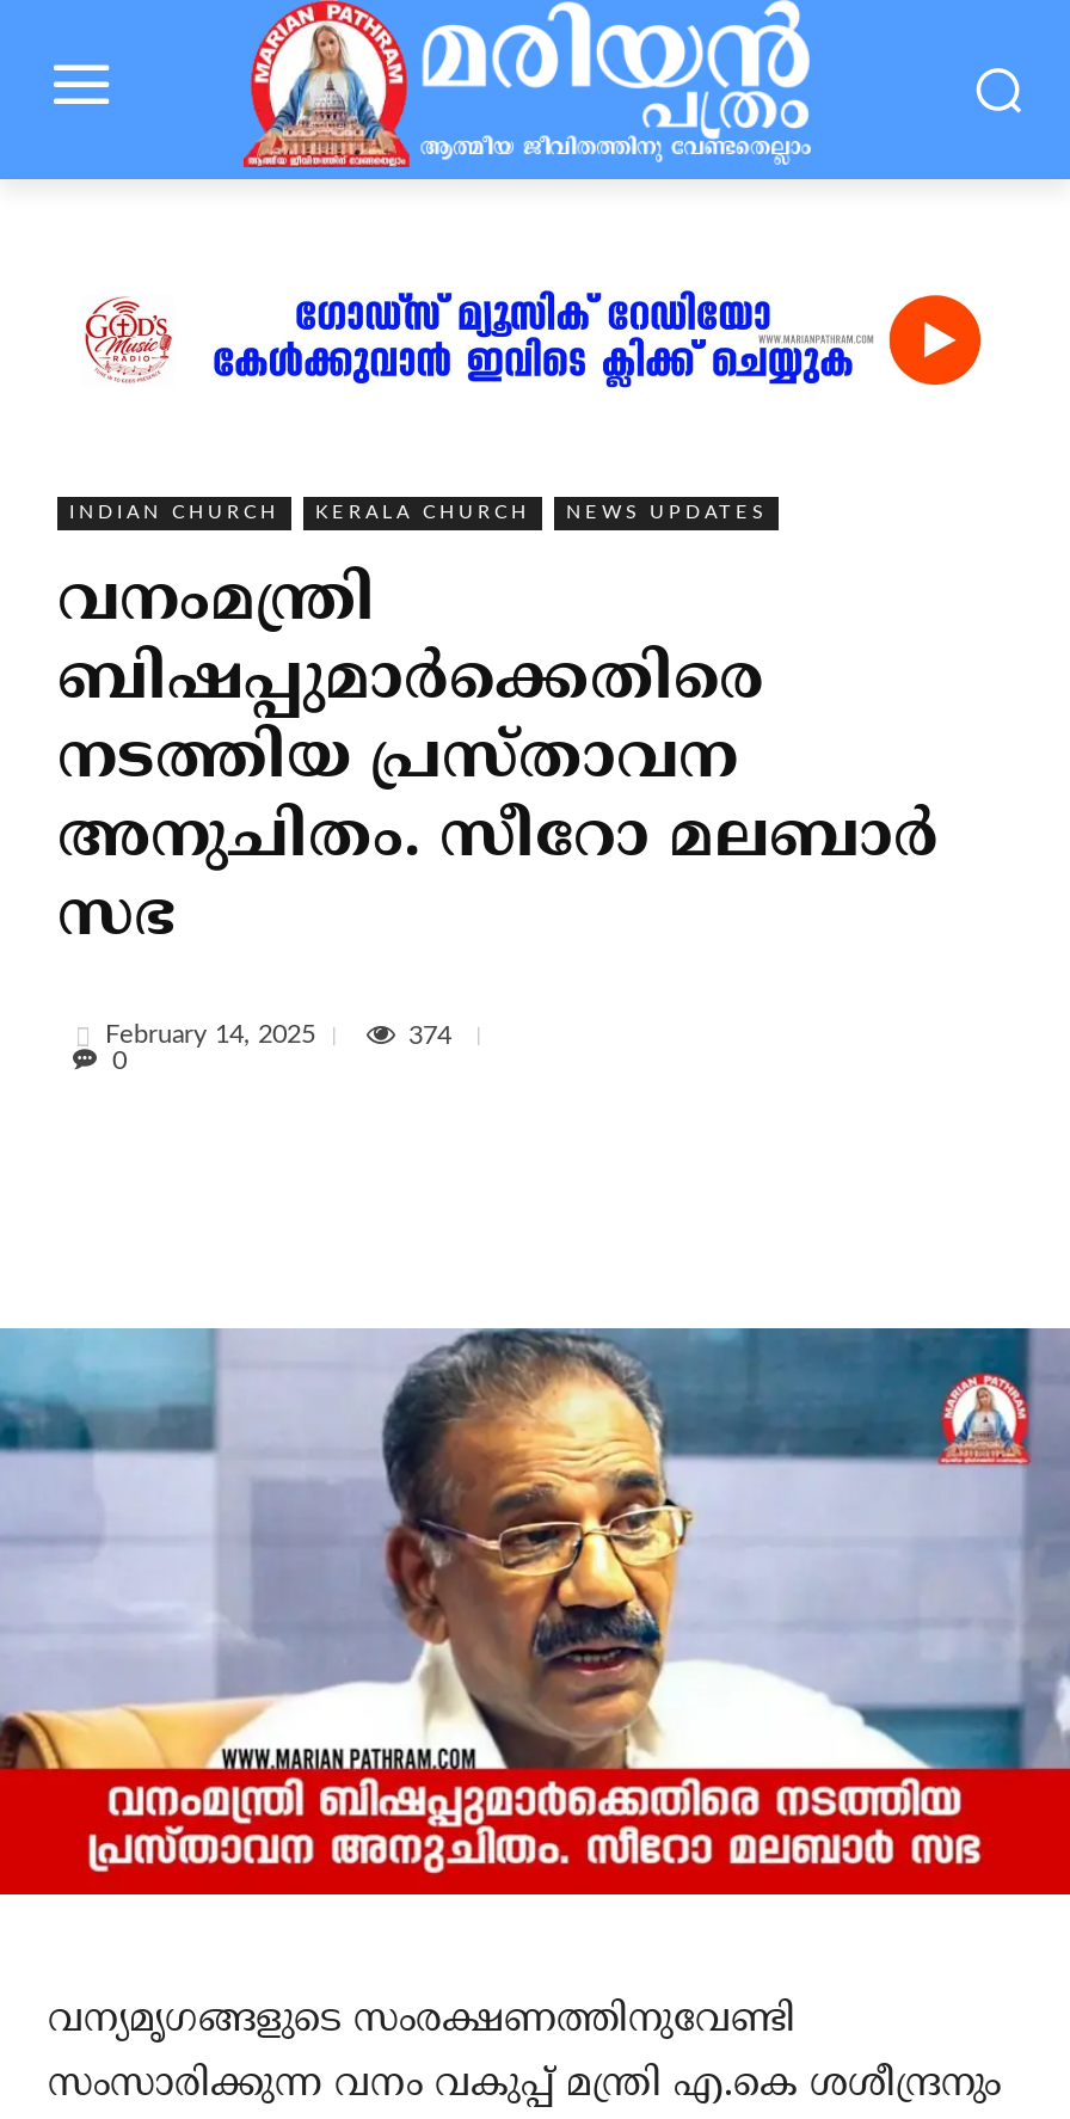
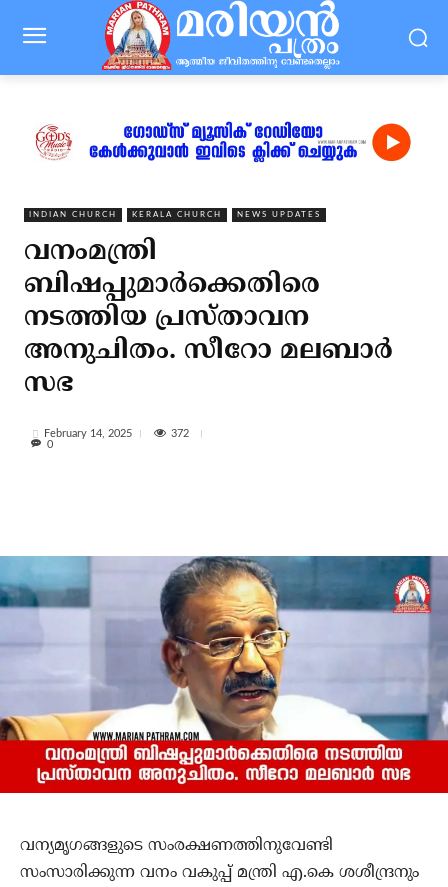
- 374
+ 372
